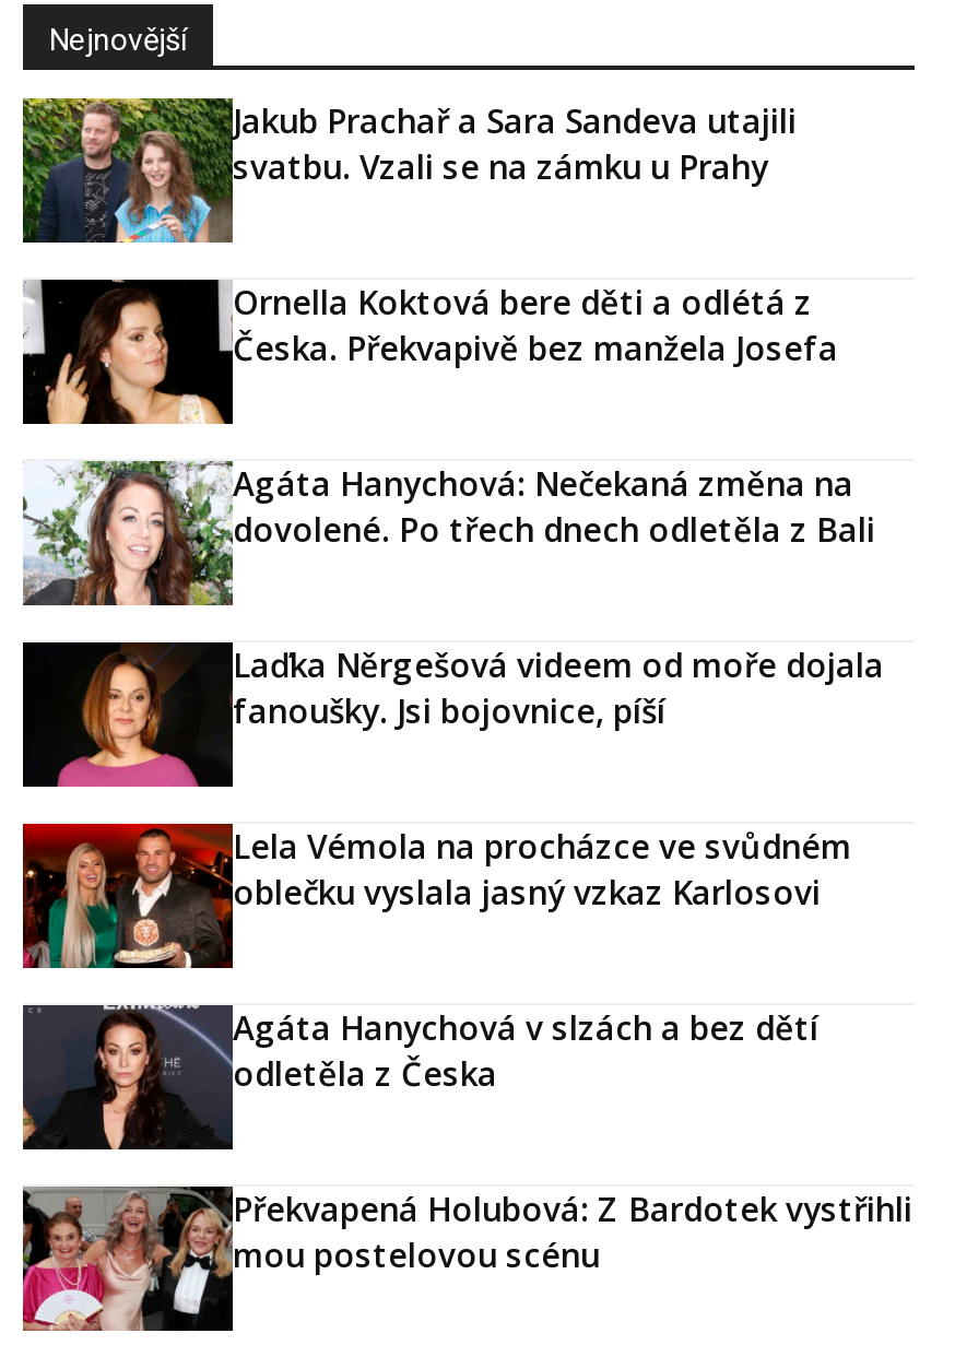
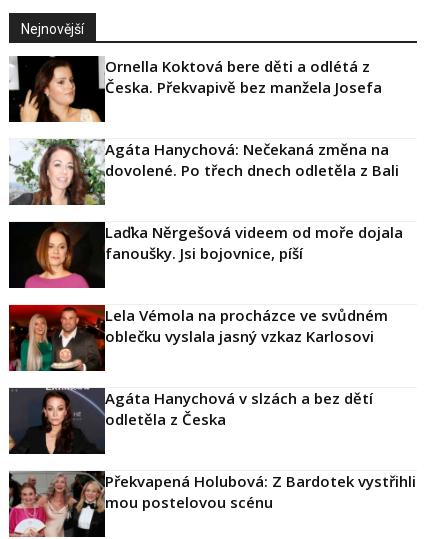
- [image]
- Jakub Prachař a Sara Sandeva utajili
- svatbu. Vzali se na zámku u Prahy
